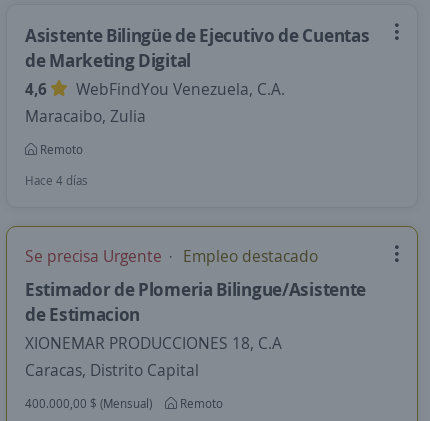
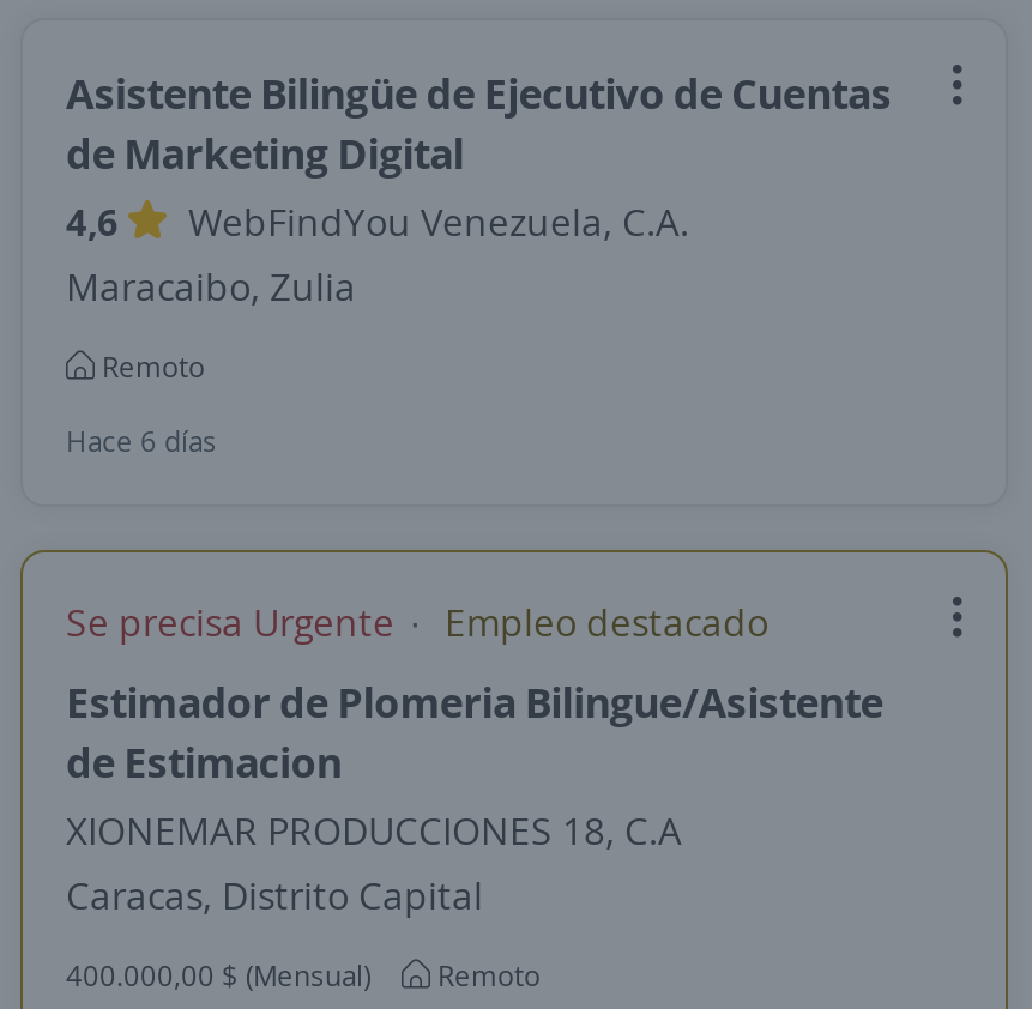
- Hace 4 días
+ Hace 6 días
